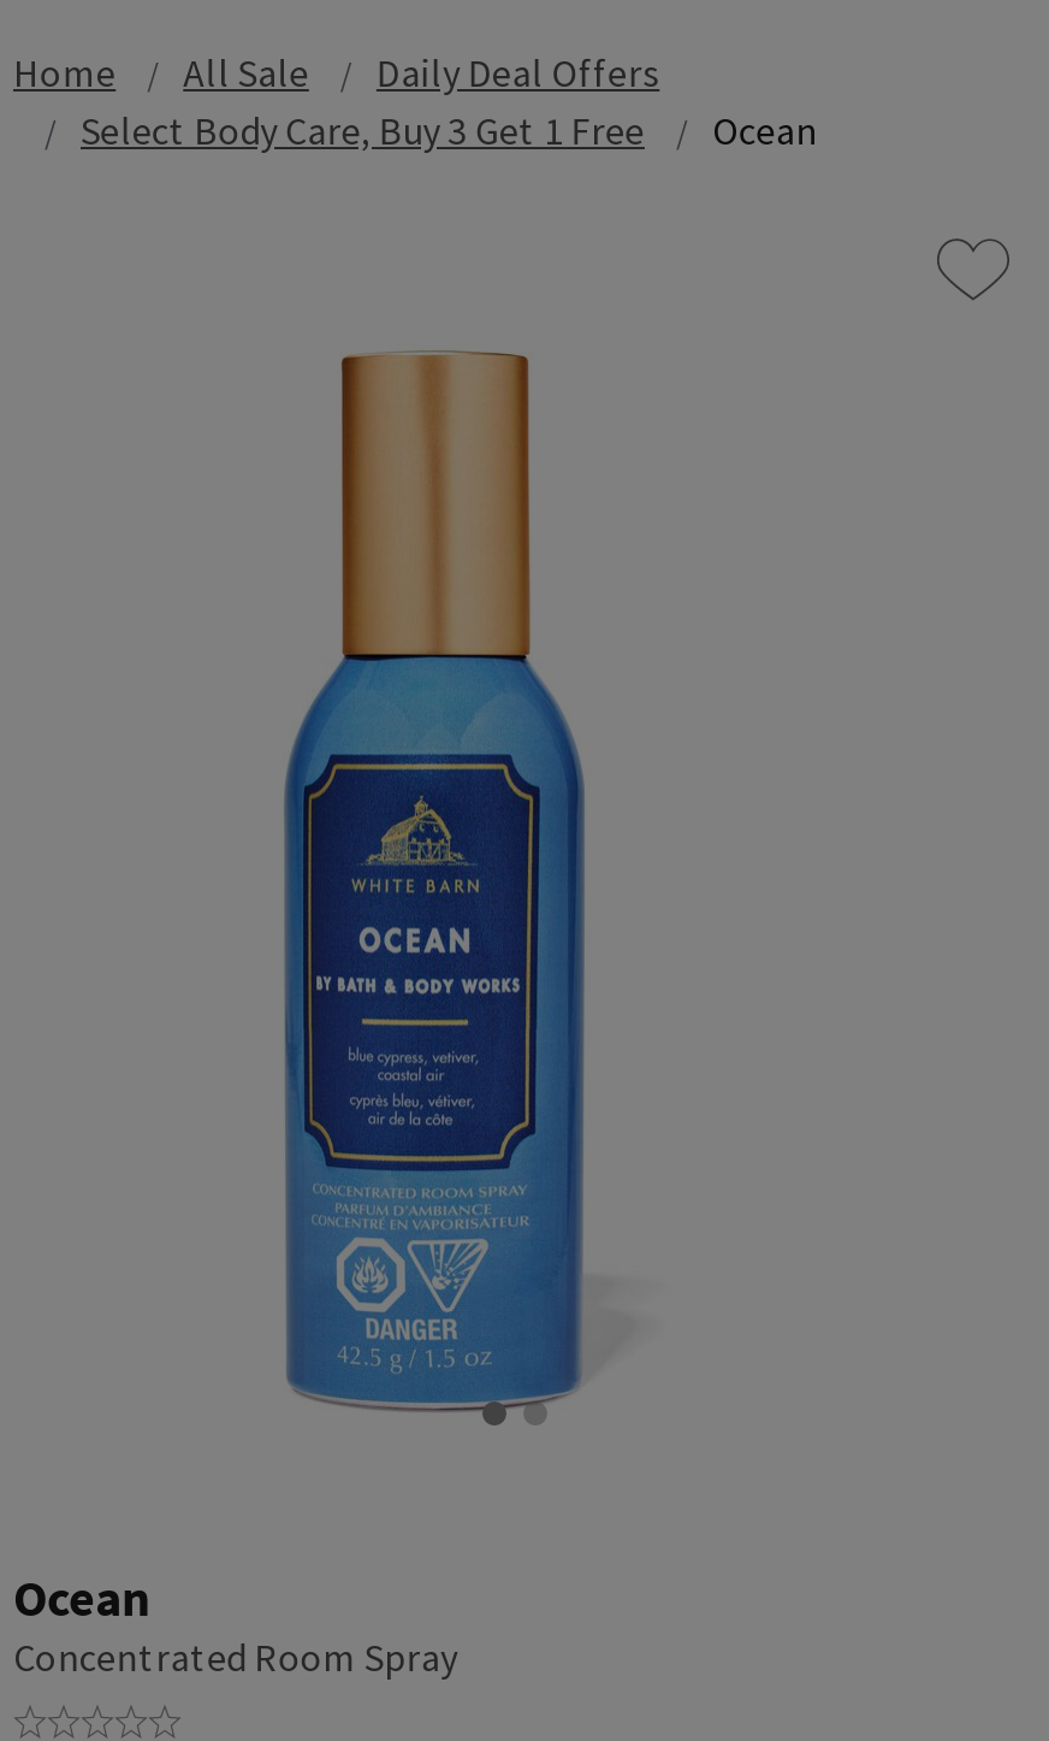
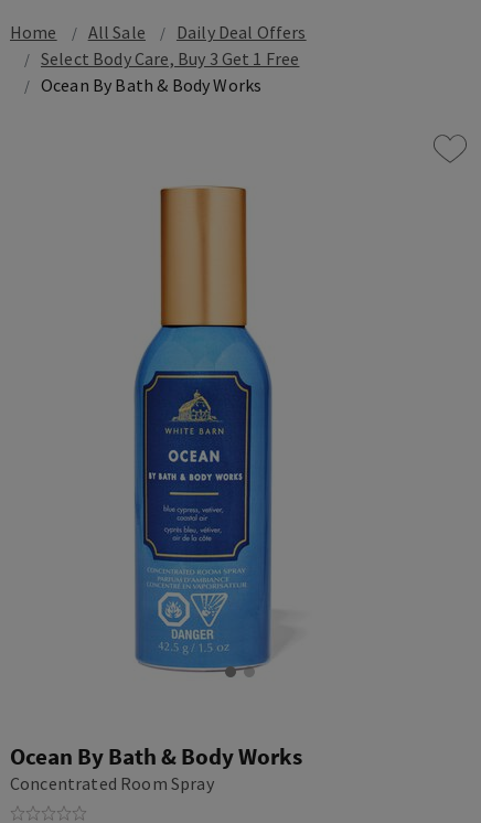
- Ocean
+ Ocean By Bath & Body Works

- Ocean
+ Ocean By Bath & Body Works
